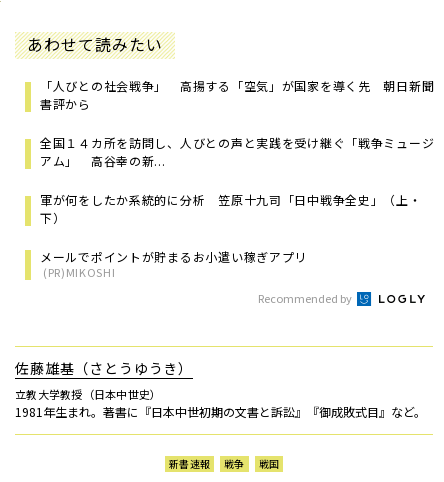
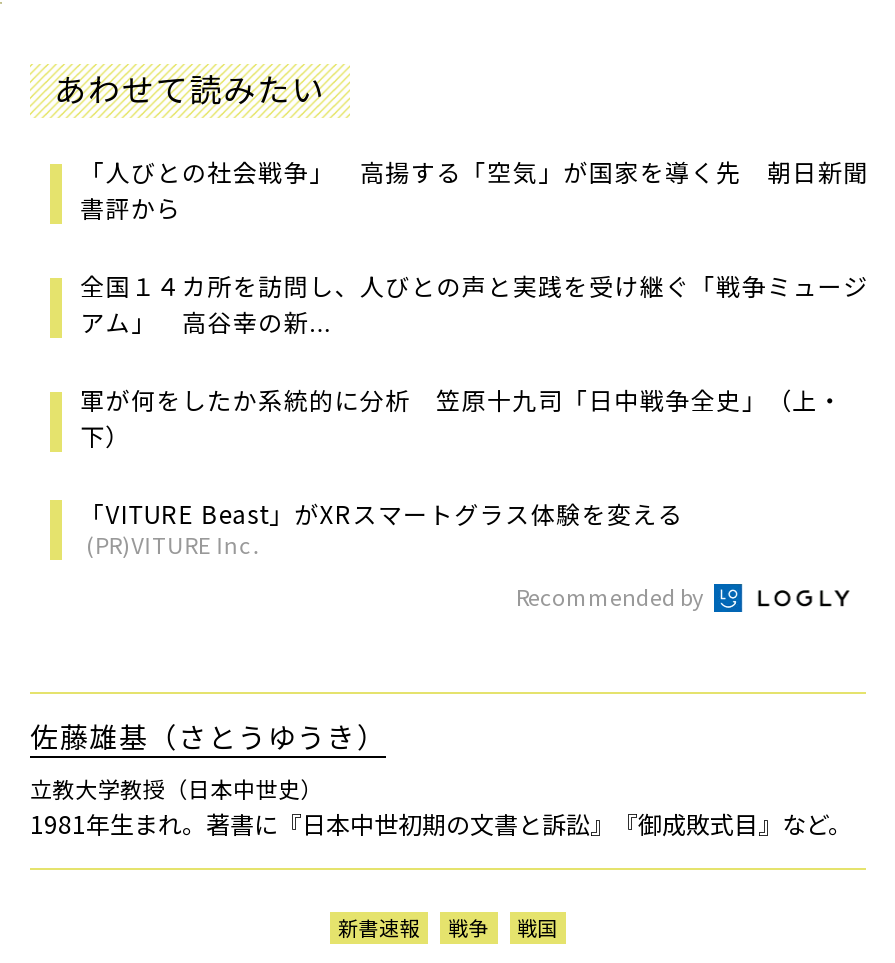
- メールでポイントが貯まるお小遣い稼ぎアプリ
- (PR)MIKOSHI
+ 「VITURE Beast」がXRスマートグラス体験を変える
+ (PR)VITURE Inc.
